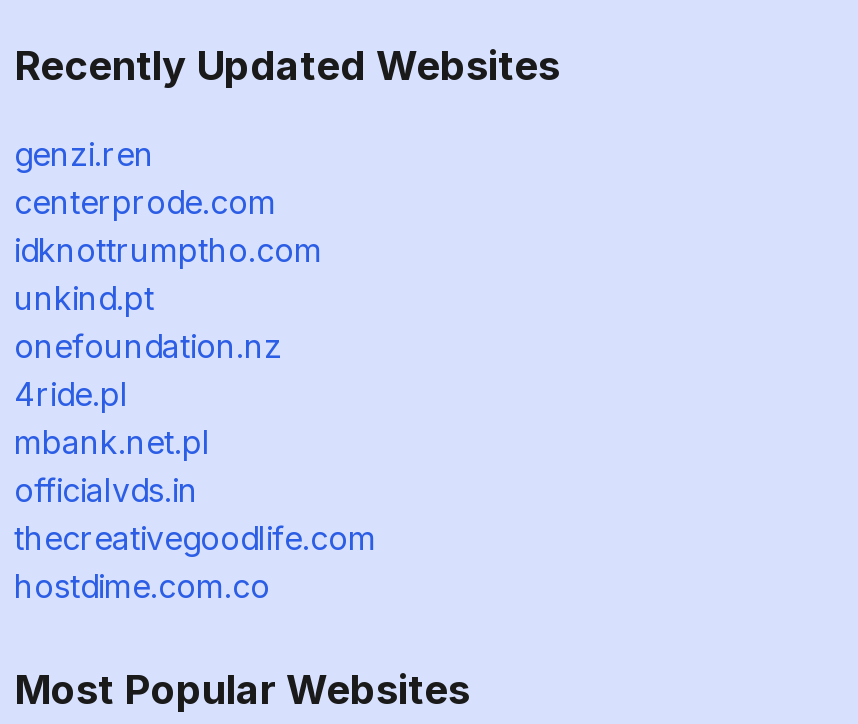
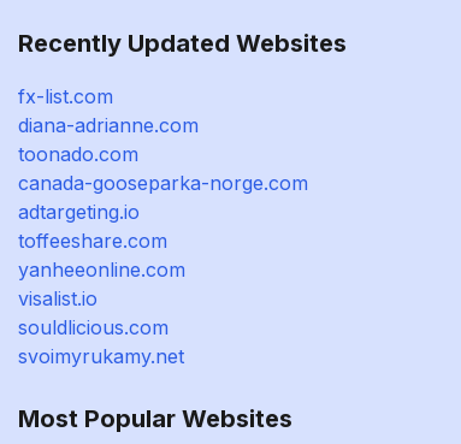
- genzi.ren
- centerprode.com
- idknottrumptho.com
- unkind.pt
- onefoundation.nz
- 4ride.pl
- mbank.net.pl
- officialvds.in
- thecreativegoodlife.com
- hostdime.com.co
+ fx-list.com
+ diana-adrianne.com
+ toonado.com
+ canada-gooseparka-norge.com
+ adtargeting.io
+ toffeeshare.com
+ yanheeonline.com
+ visalist.io
+ souldlicious.com
+ svoimyrukamy.net
